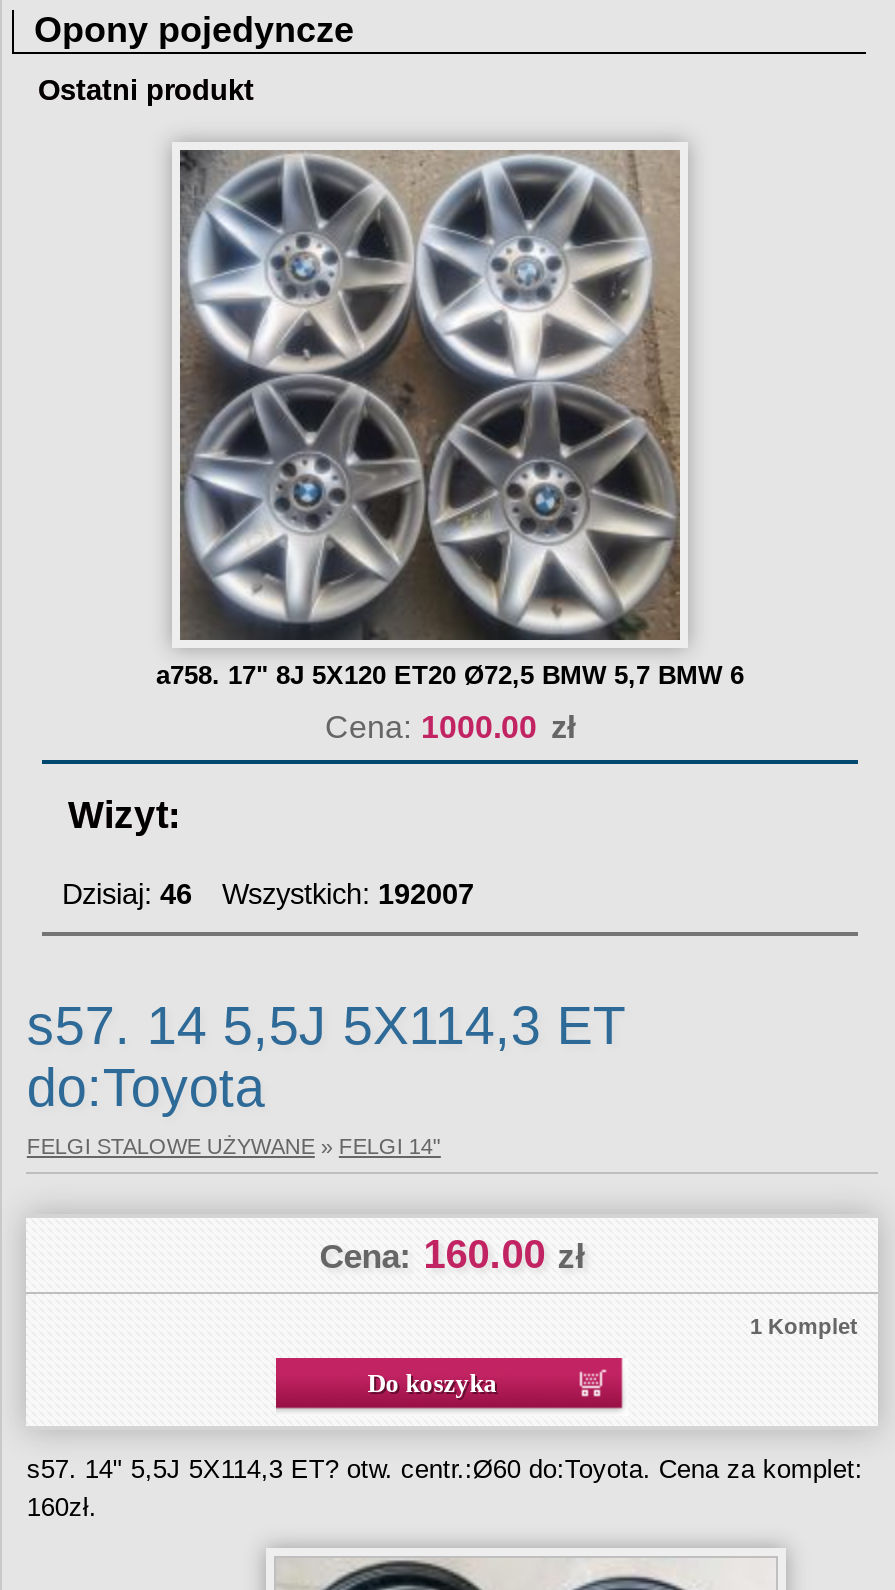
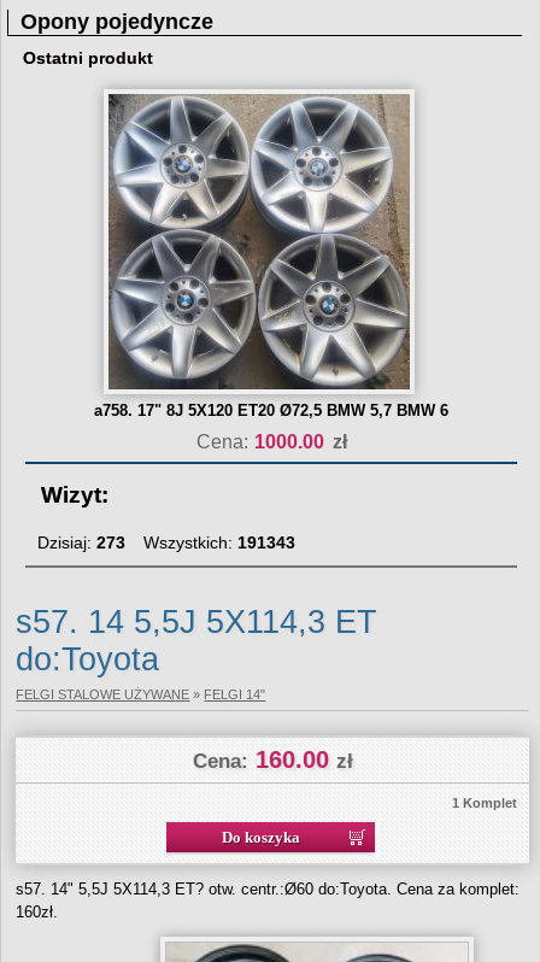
- Dzisiaj: 46
+ Dzisiaj: 273

- Wszystkich: 192007
+ Wszystkich: 191343
